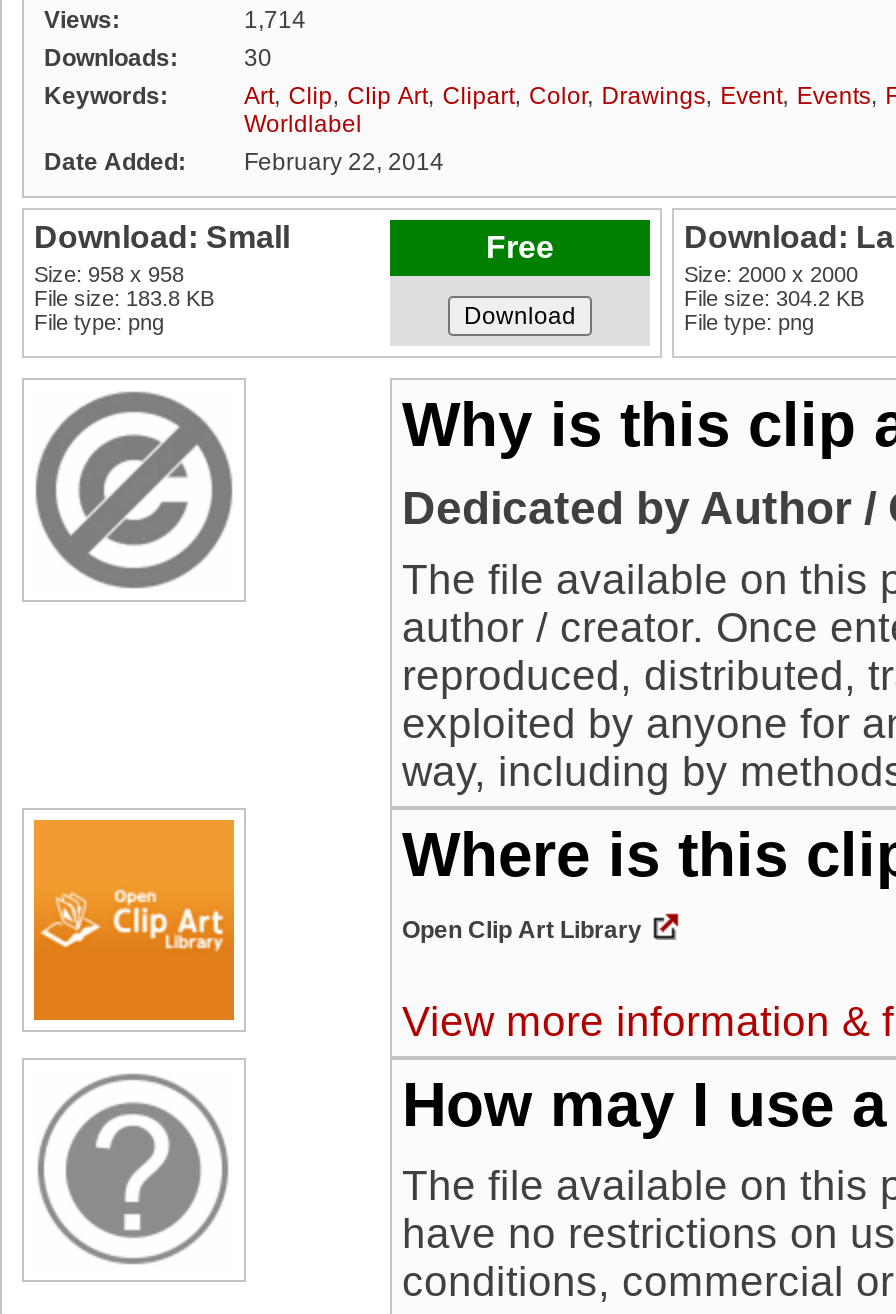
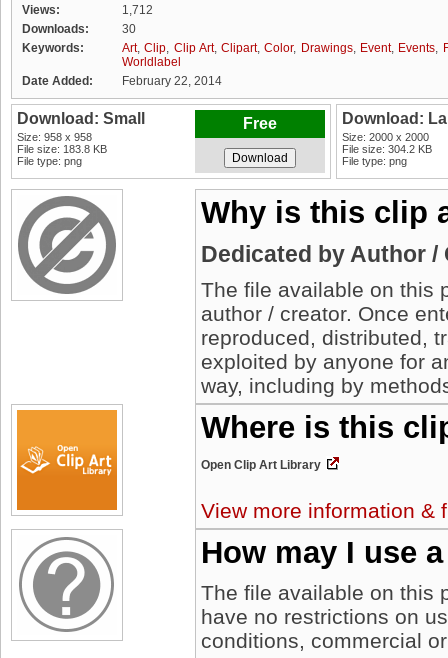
- 1,714
+ 1,712
